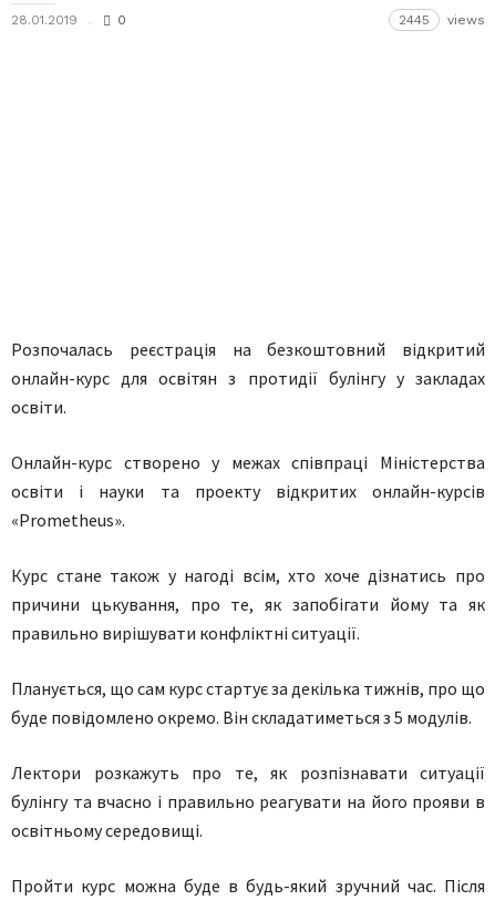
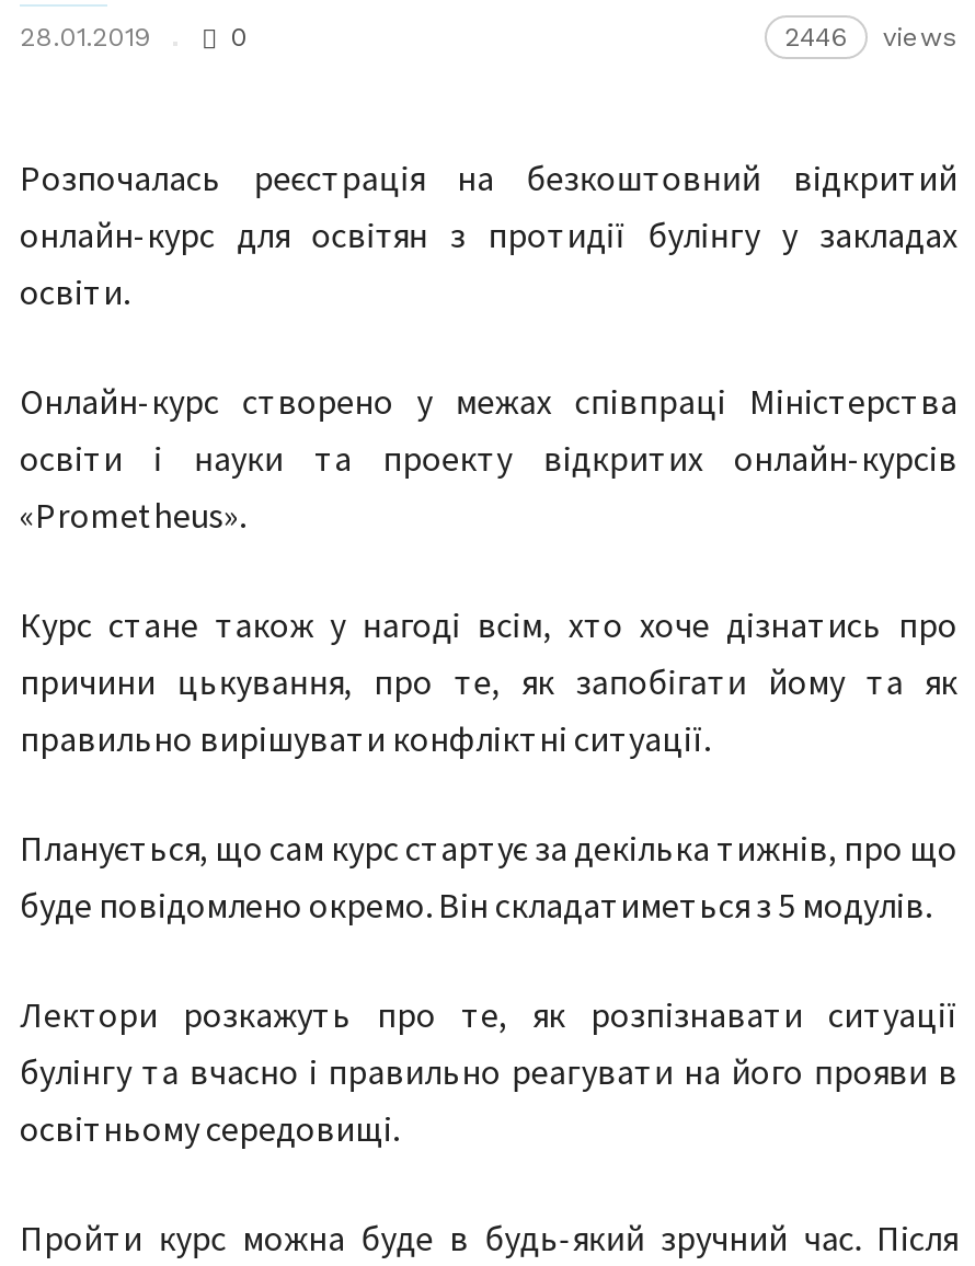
- 2445 views
+ 2446 views
